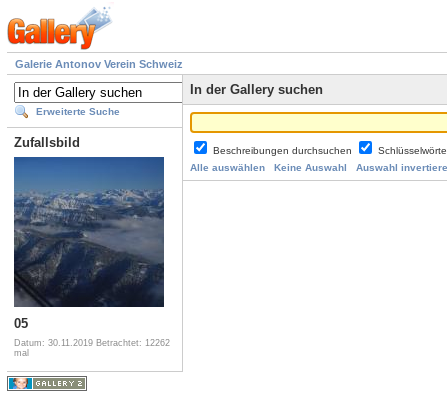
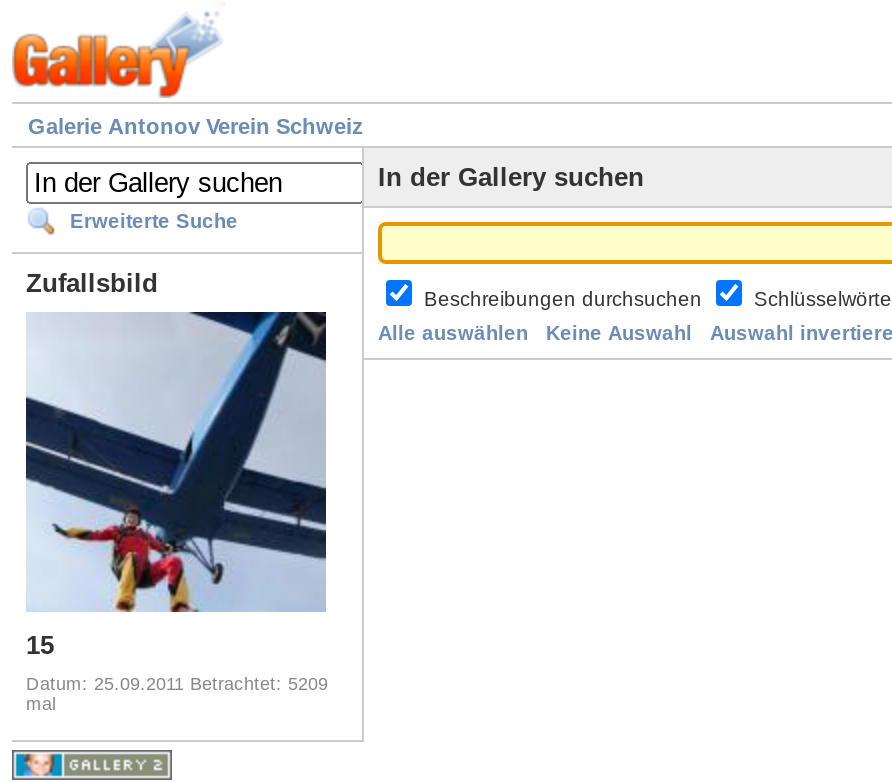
- [image]
- 05
+ [image]
+ 15

- Datum: 30.11.2019 Betrachtet: 12262
+ Datum: 25.09.2011 Betrachtet: 5209
